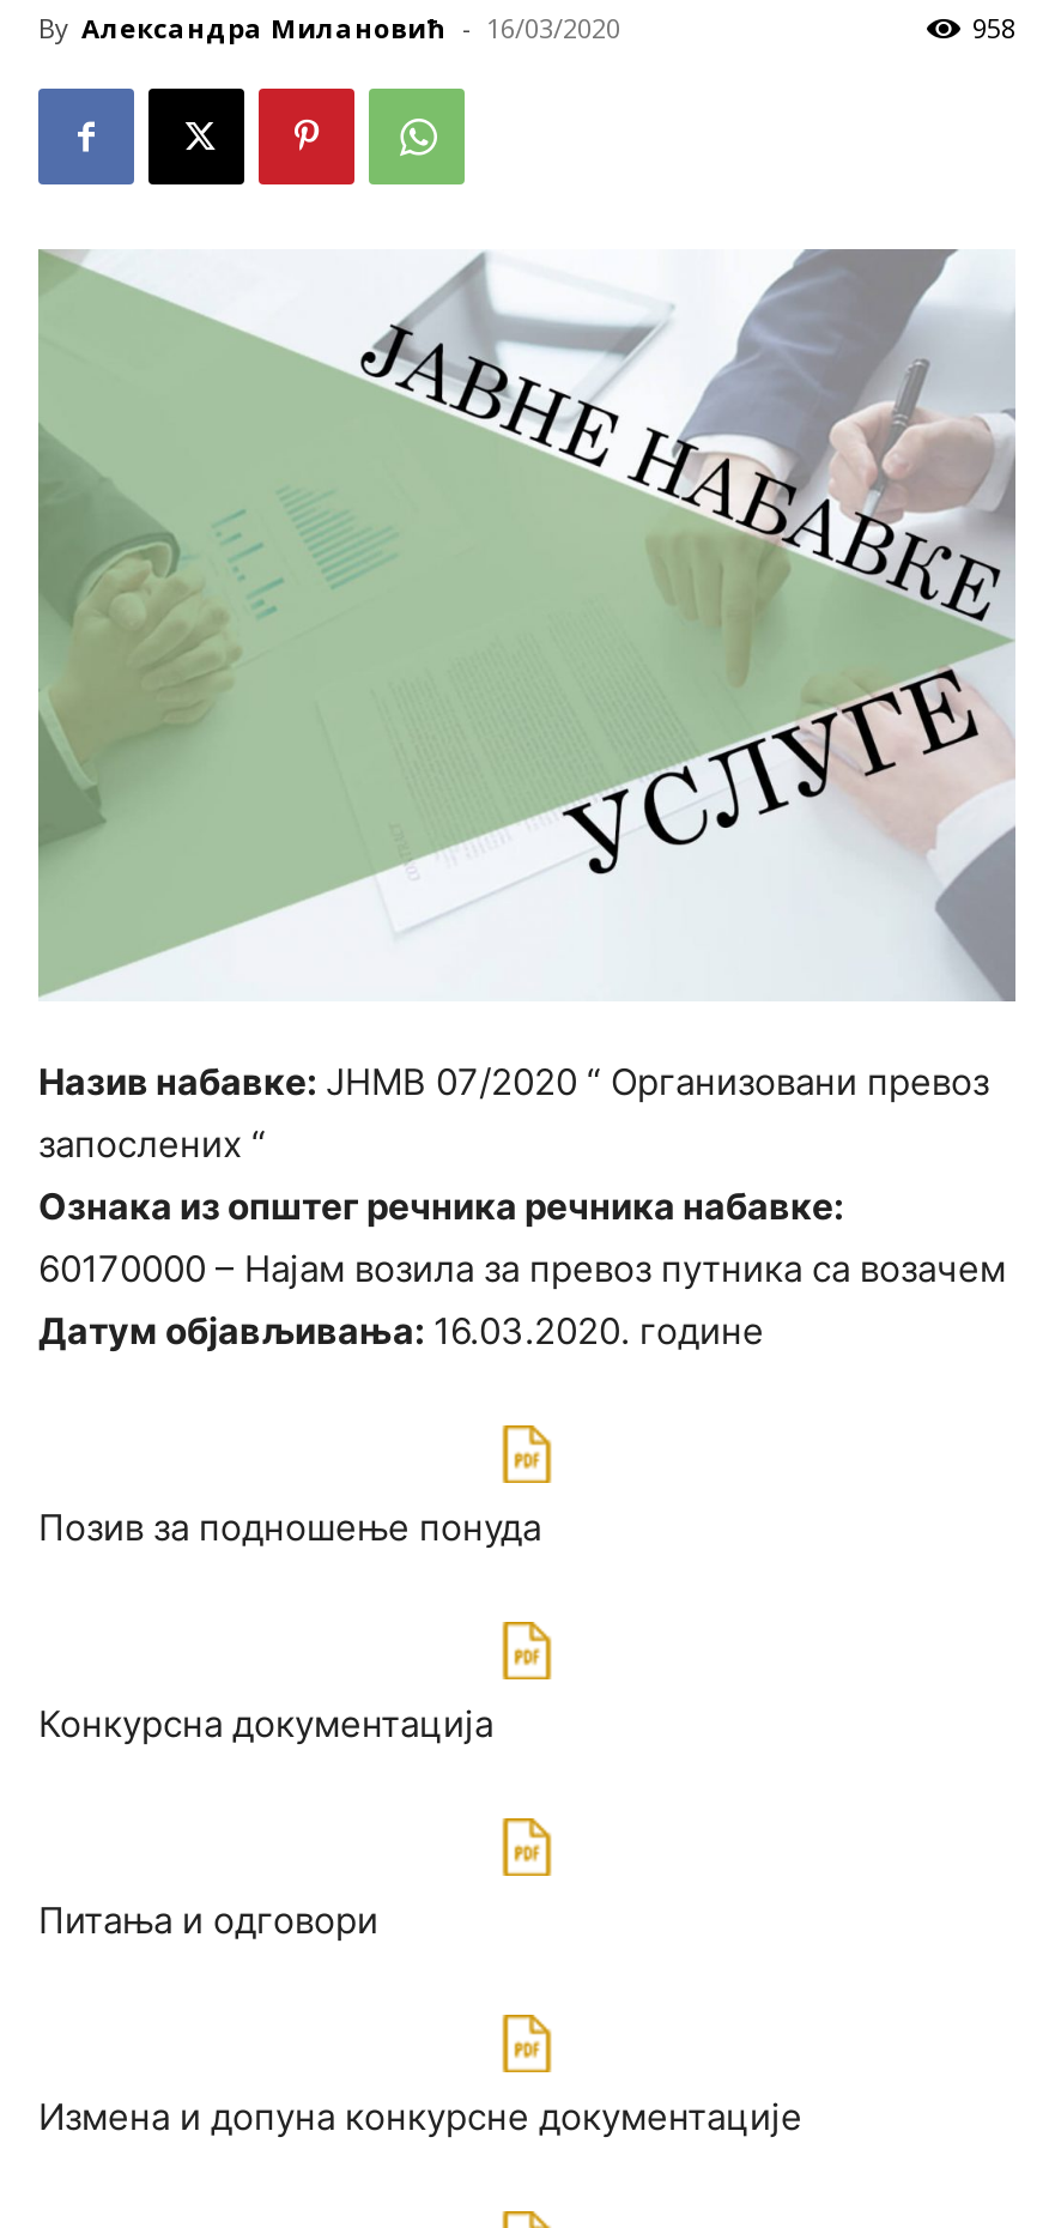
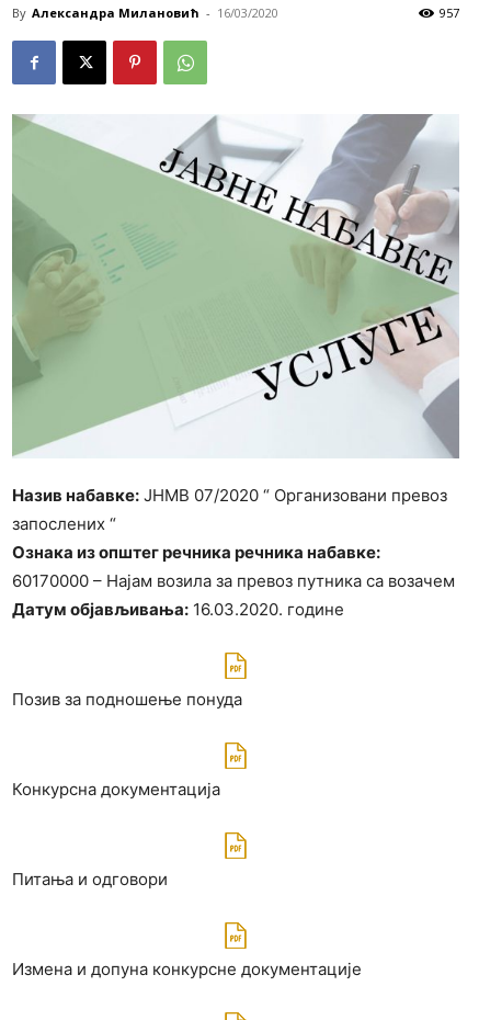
- 958
+ 957
